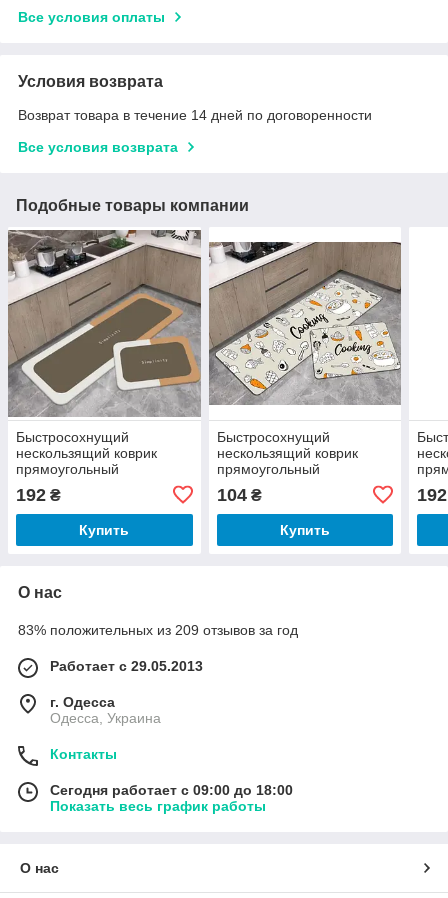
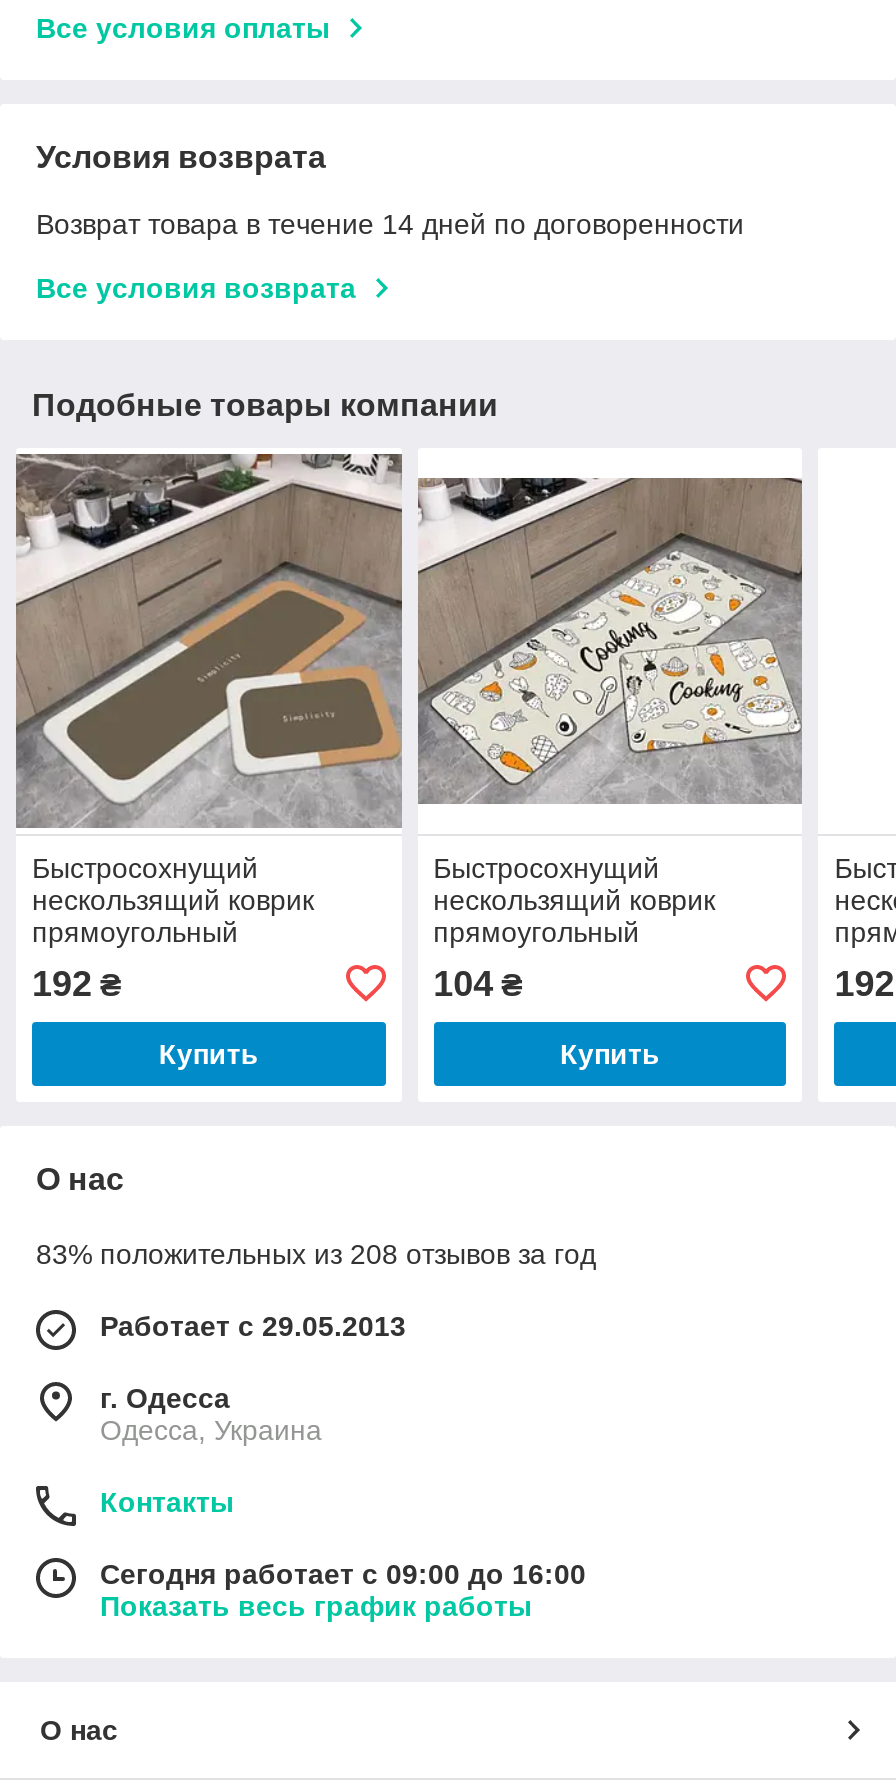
- 83% положительных из 209 отзывов за год
+ 83% положительных из 208 отзывов за год

- Сегодня работает с 09:00 до 18:00
+ Сегодня работает с 09:00 до 16:00
